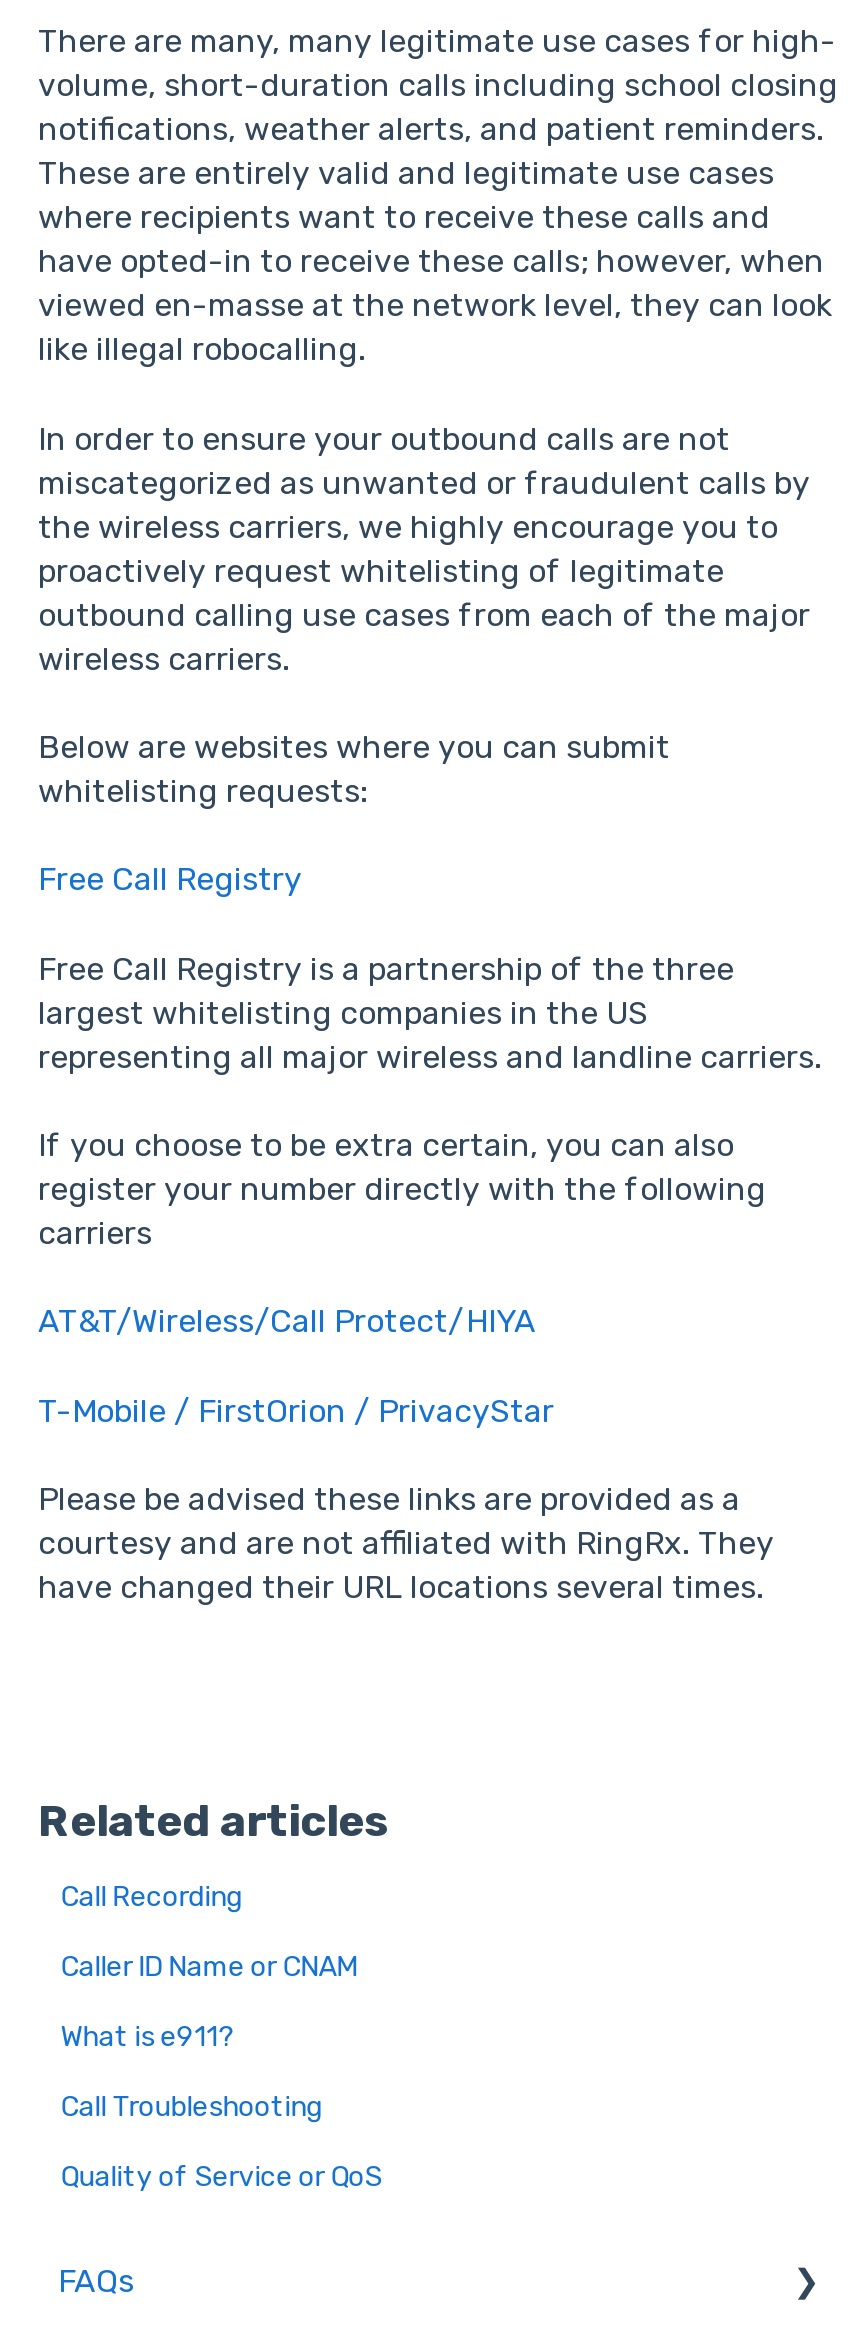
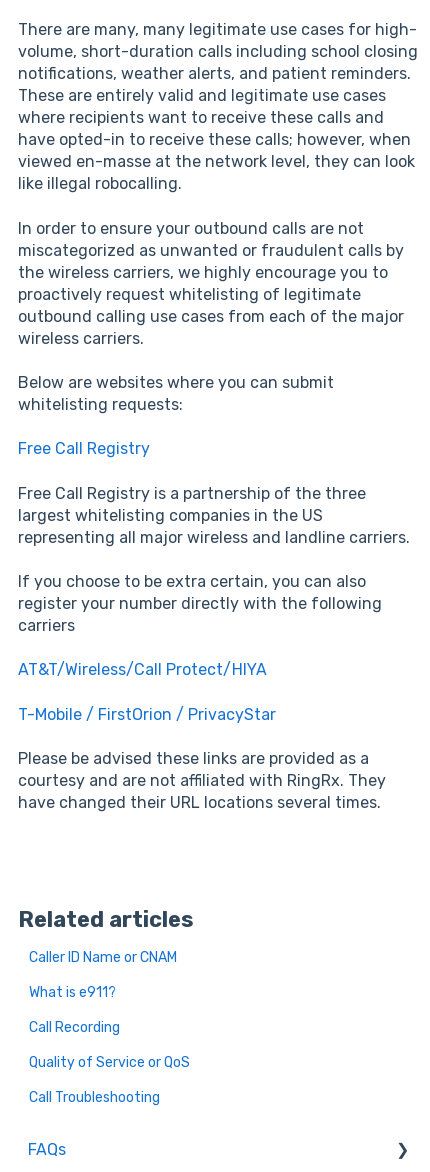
moved down: Call Recording

moved up: Caller ID Name or CNAM | What is e911?

moved down: Call Troubleshooting

moved up: Quality of Service or QoS
